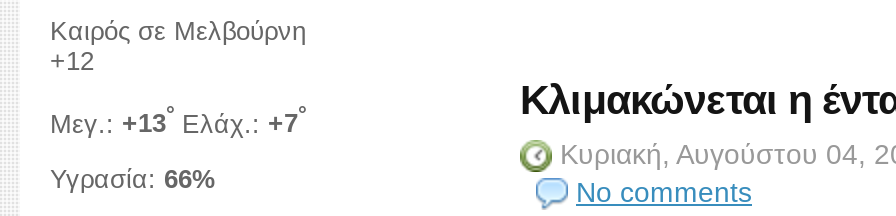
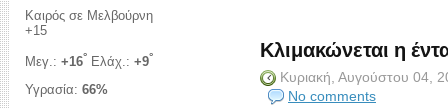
- +12
+ +15

- Μεγ.: +13 ° Ελάχ.: +7°
+ Μεγ.: +16 ° Ελάχ.: +9°
